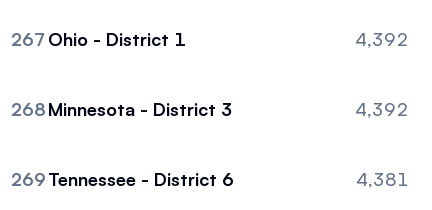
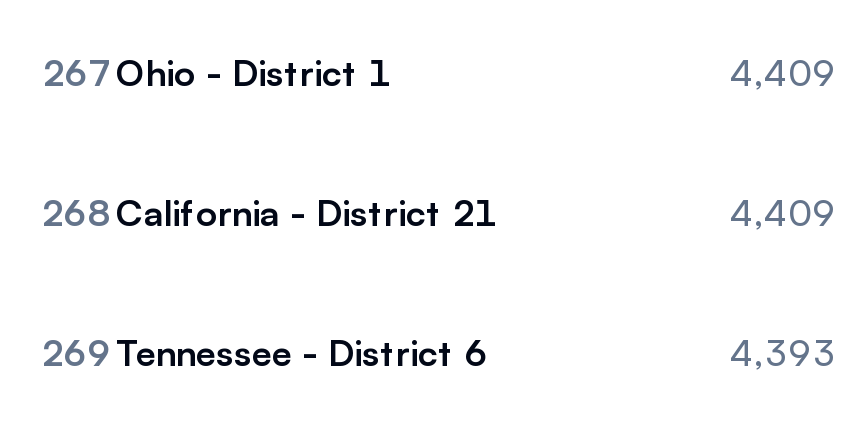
- 4,392
+ 4,409

- 268 Minnesota - District 3
+ 268 California - District 21

- 4,392
+ 4,409

- 4,381
+ 4,393
